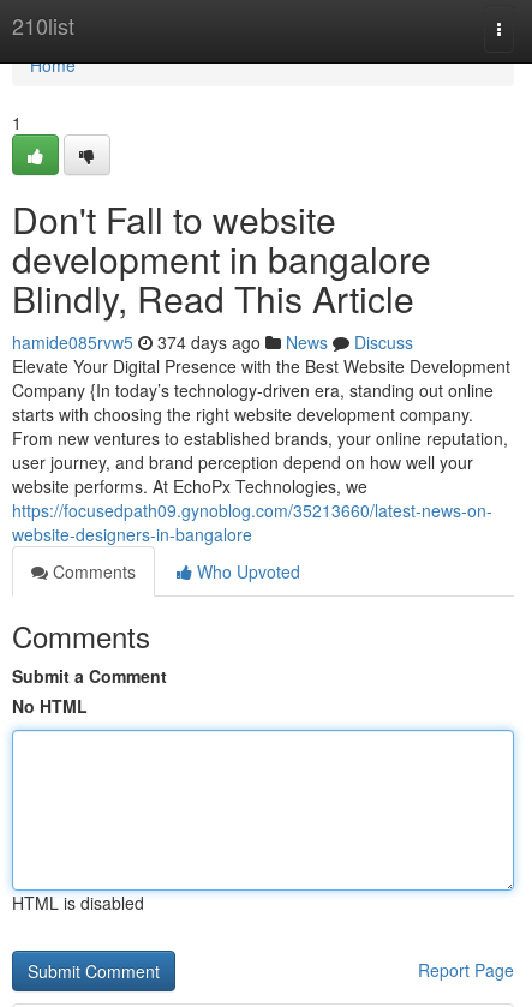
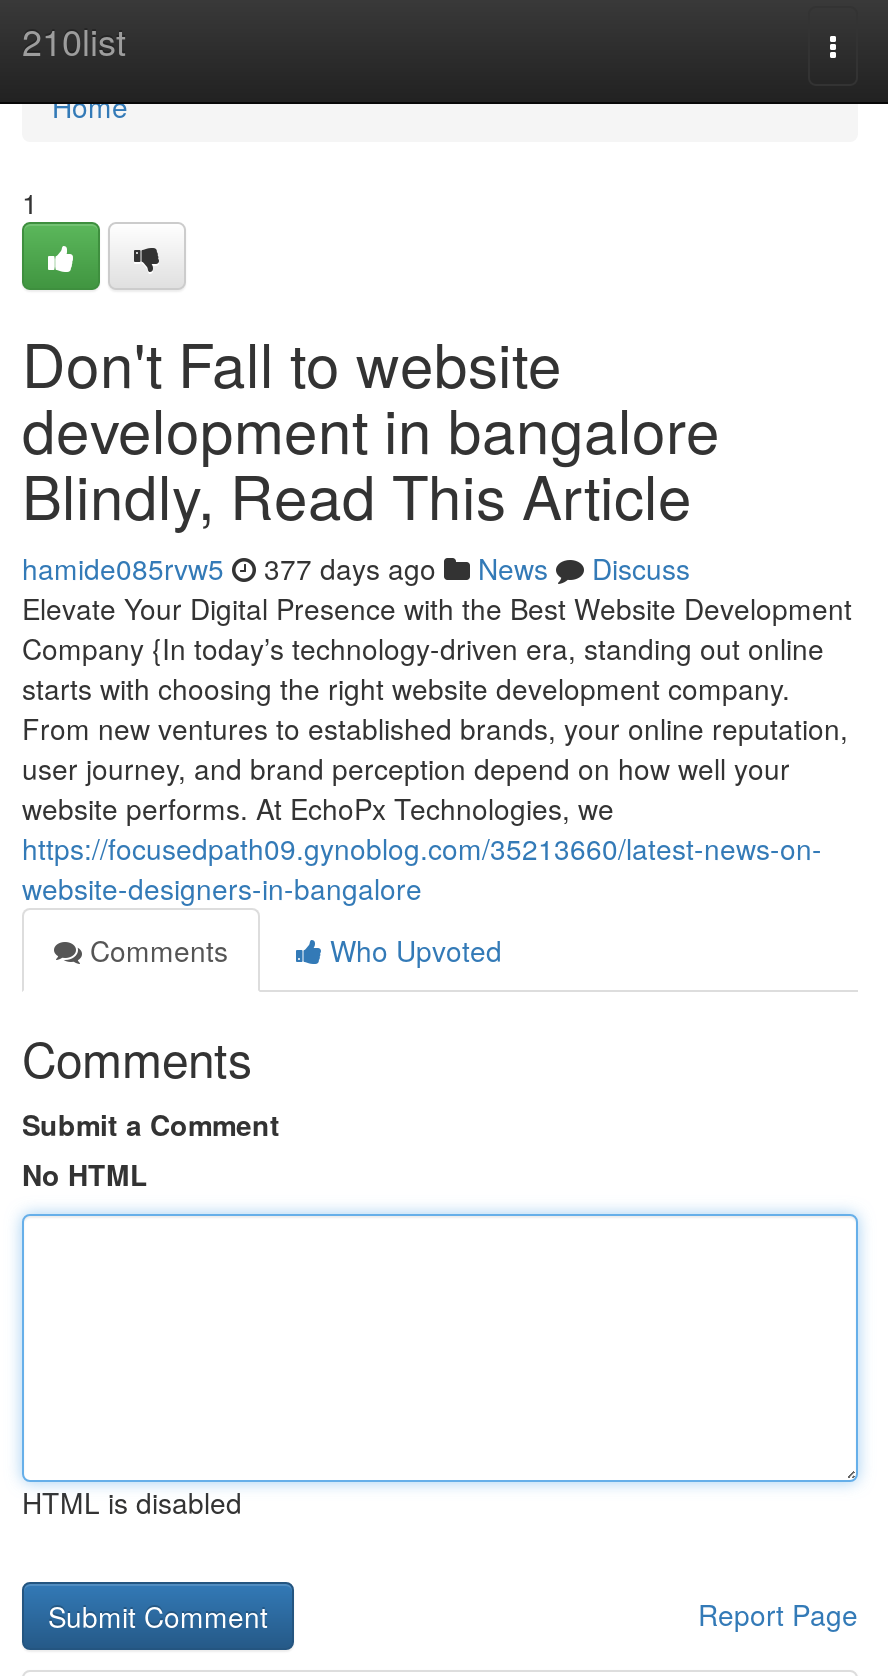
- hamide085rvw5 374 days ago News Discuss
+ hamide085rvw5 377 days ago News Discuss
